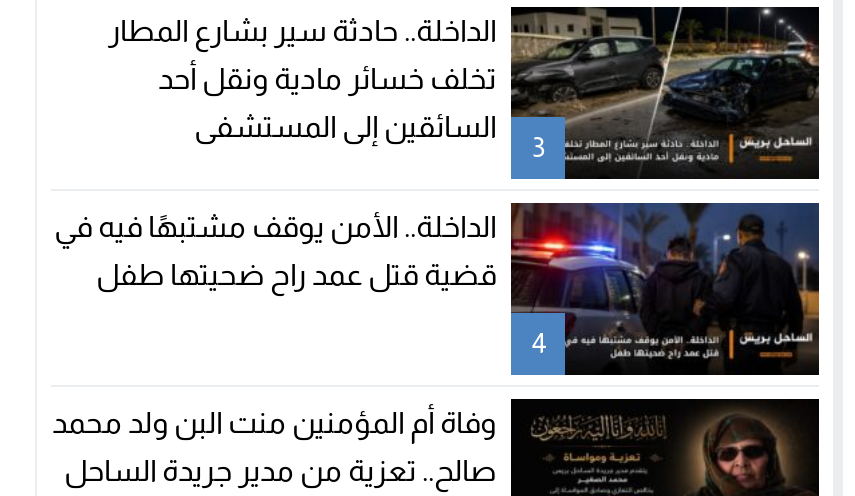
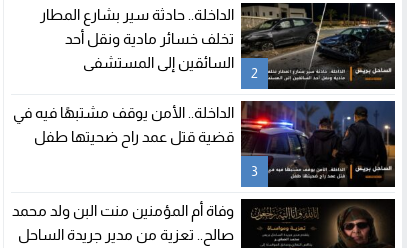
- 3
+ 2

- 4
+ 3
